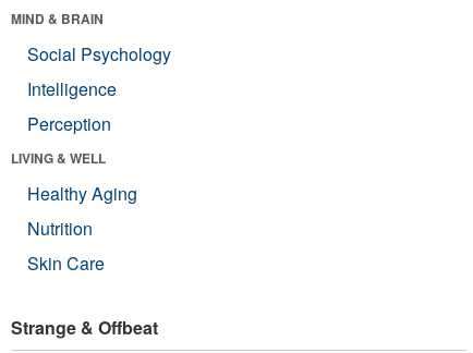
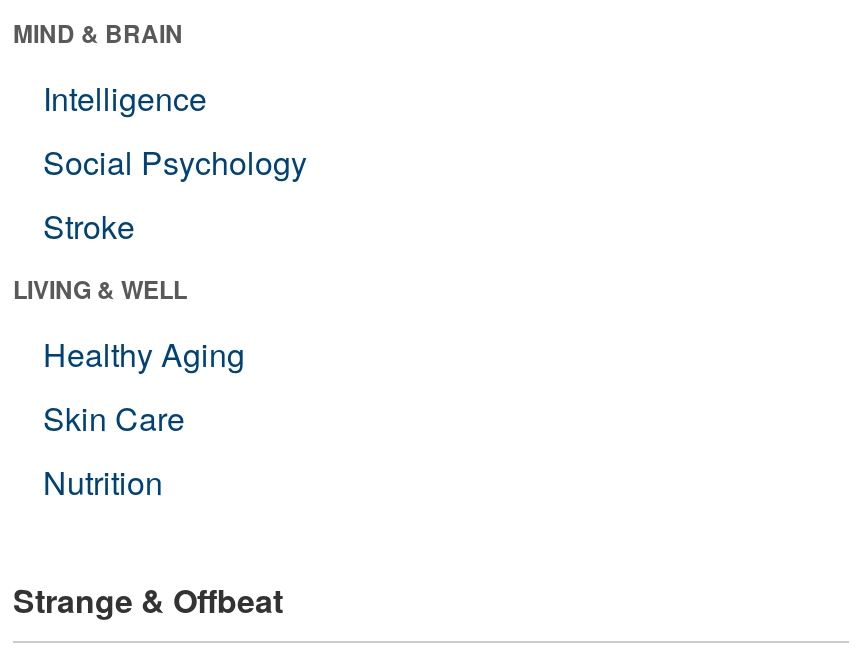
moved down: Social Psychology

moved up: Intelligence

- Perception
+ Stroke

moved down: Nutrition

moved up: Skin Care
